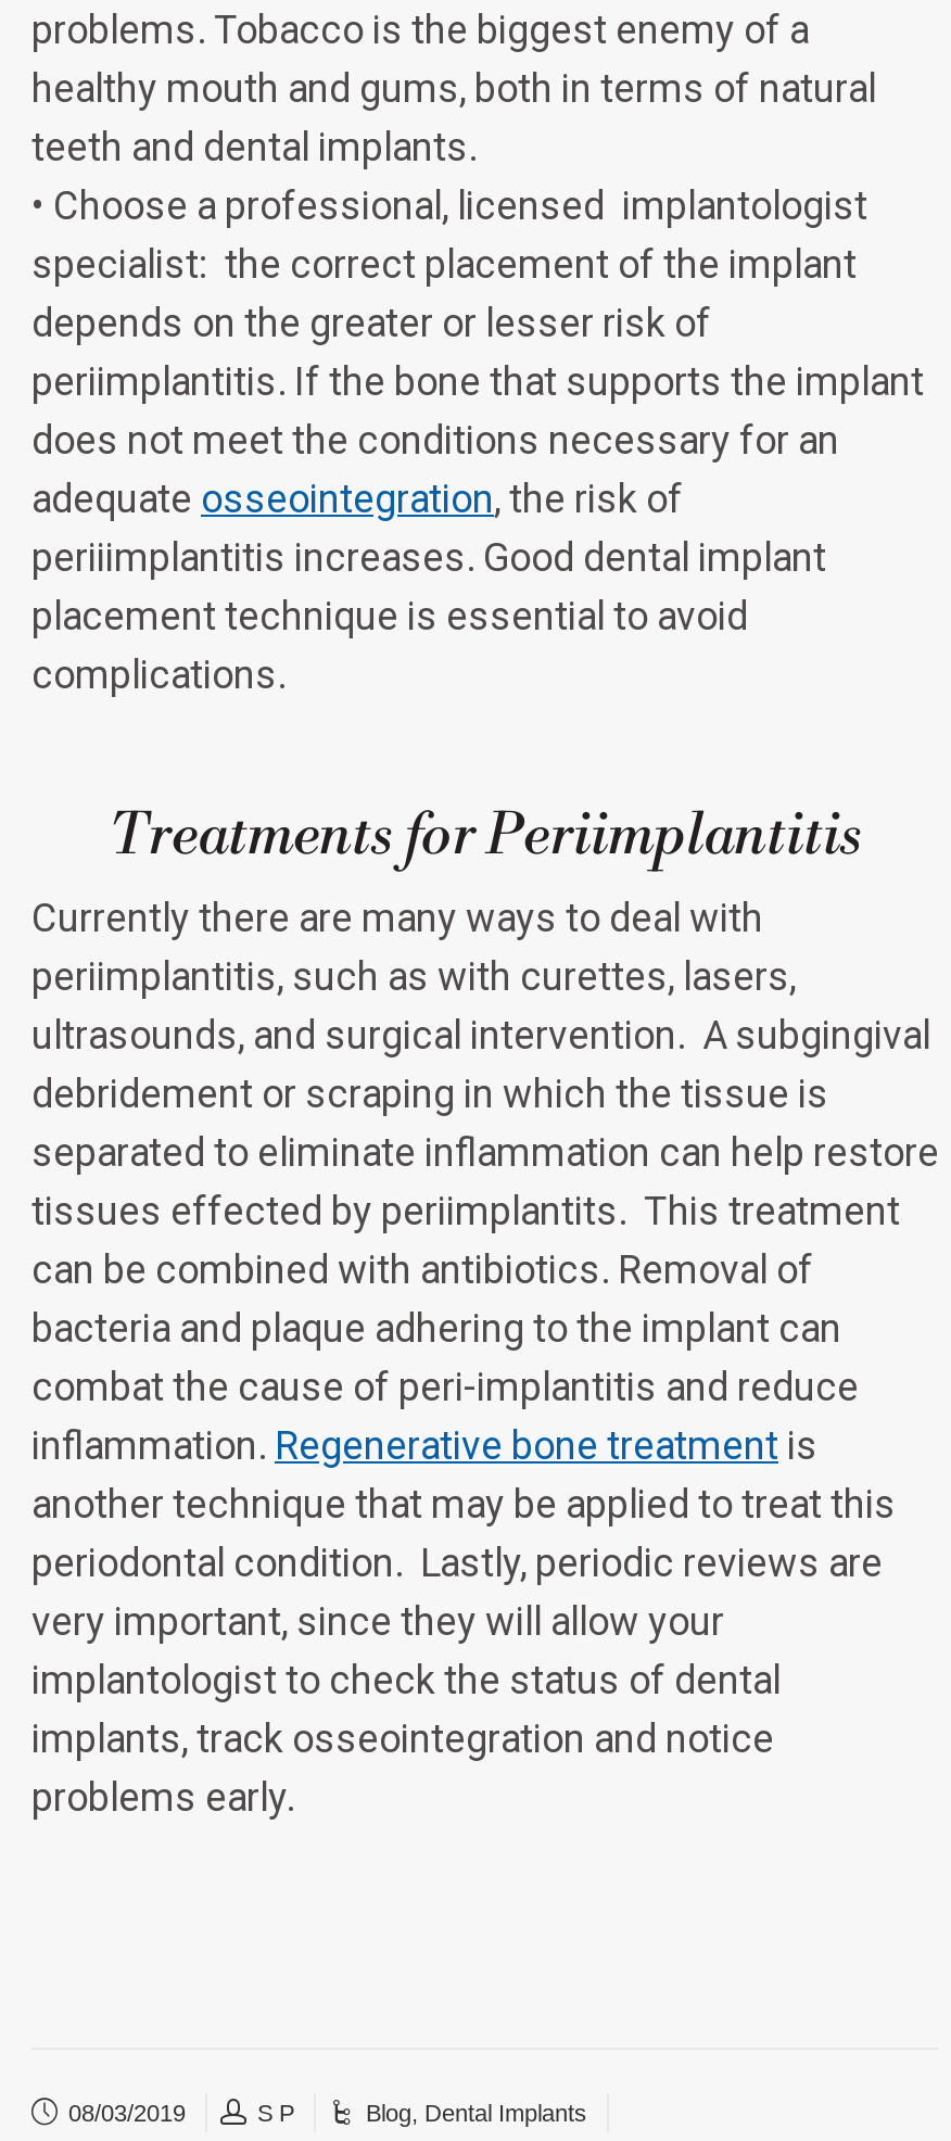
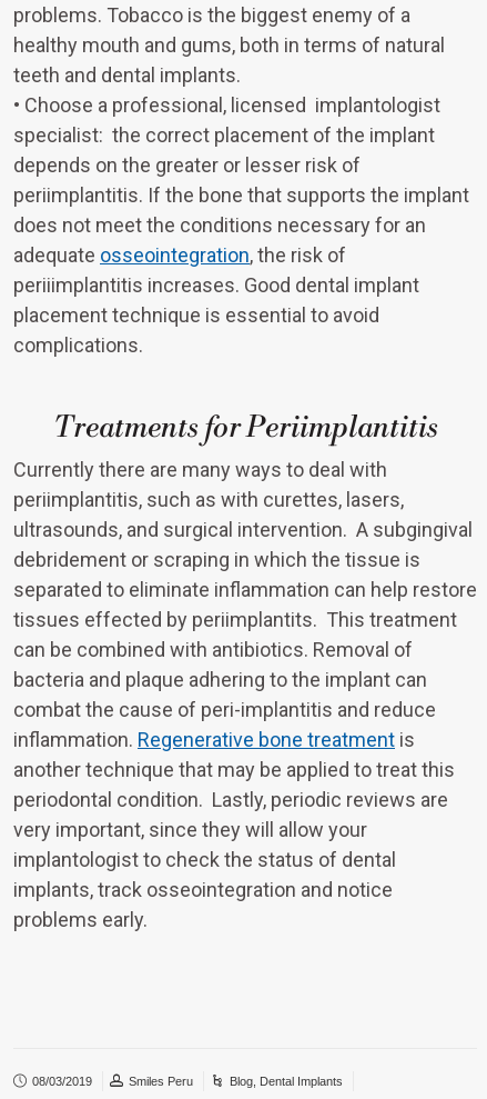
- S P
+ Smiles Peru
